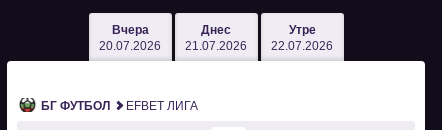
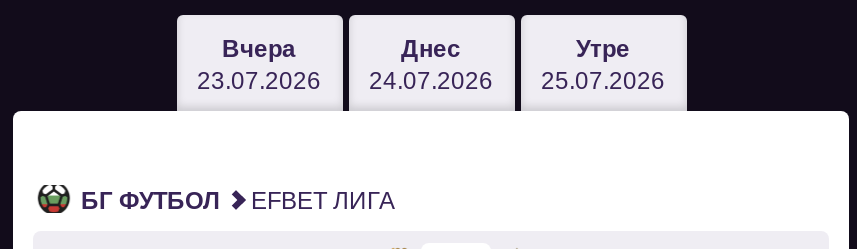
- 20.07.2026
+ 23.07.2026

- 21.07.2026
+ 24.07.2026

- 22.07.2026
+ 25.07.2026
